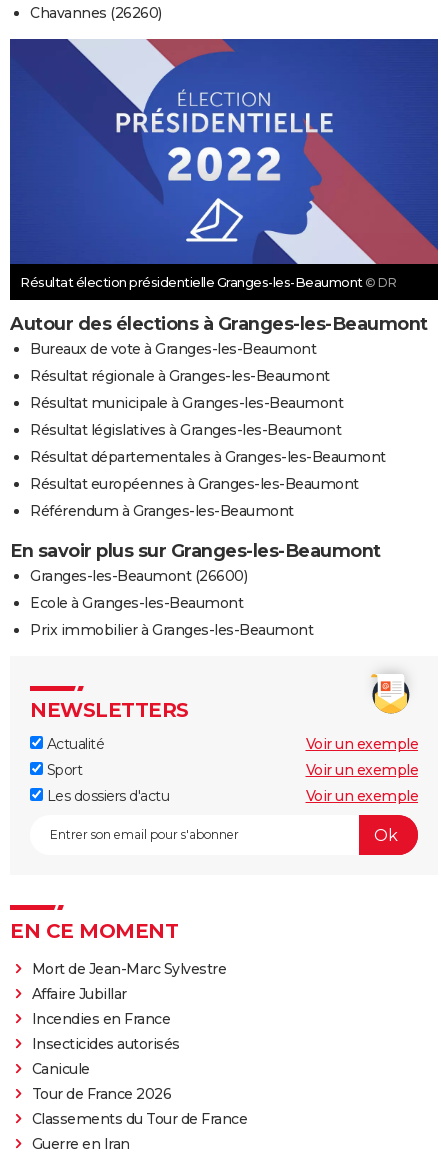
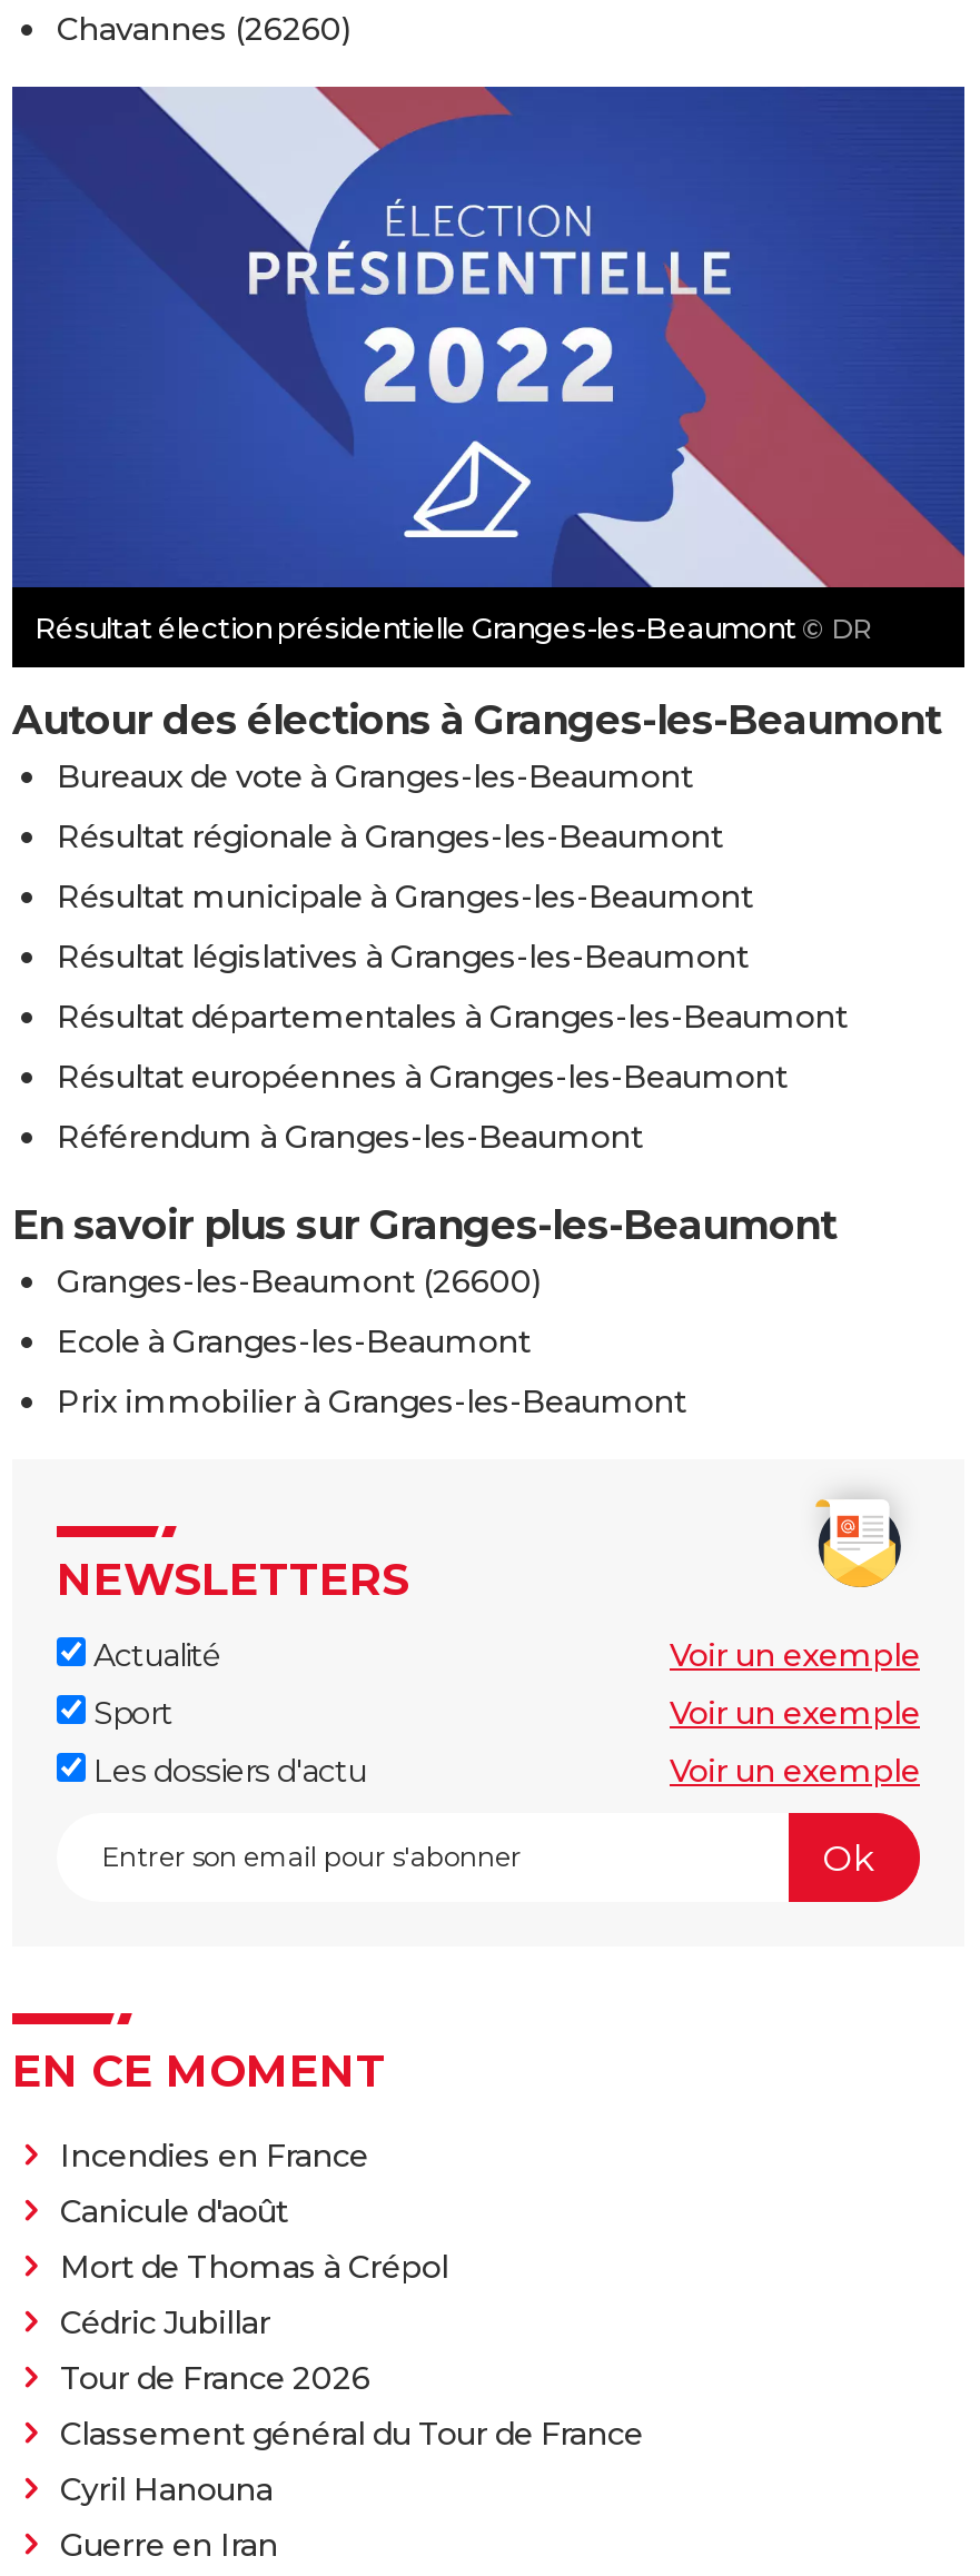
- Mort de Jean-Marc Sylvestre
- Affaire Jubillar

moved up: Incendies en France

- Insecticides autorisés
- Canicule
+ Canicule d'août
+ Mort de Thomas à Crépol
+ Cédric Jubillar

moved up: Tour de France 2026

- Classements du Tour de France
+ Classement général du Tour de France
+ Cyril Hanouna
